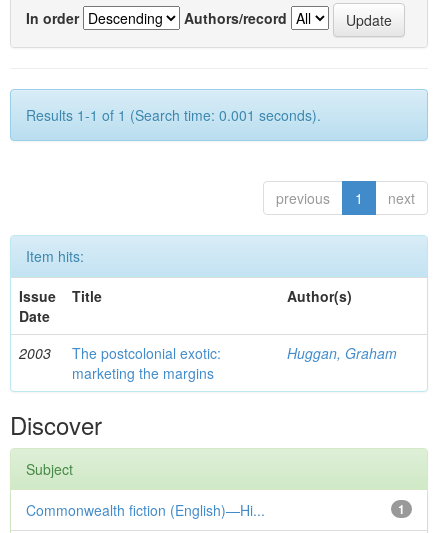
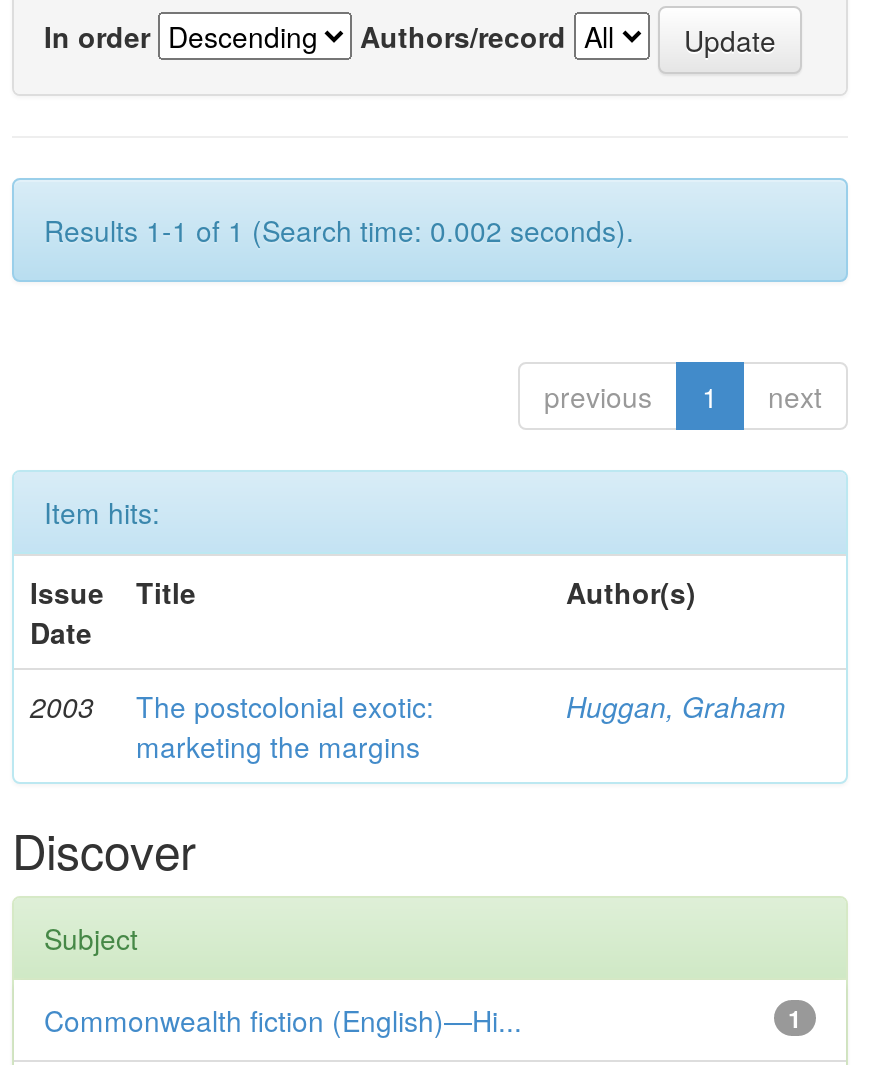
- Results 1-1 of 1 (Search time: 0.001 seconds).
+ Results 1-1 of 1 (Search time: 0.002 seconds).
